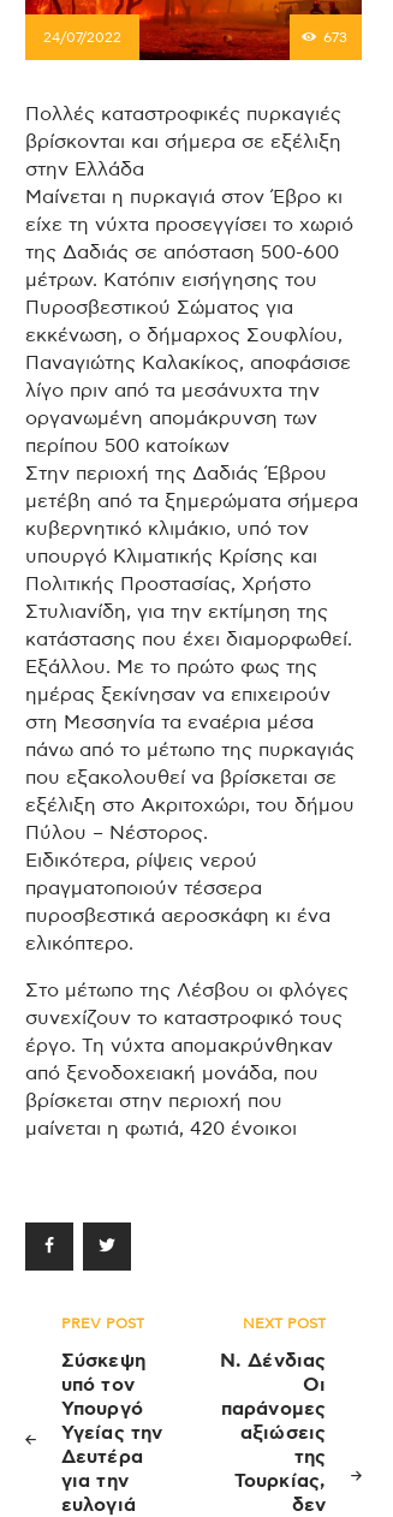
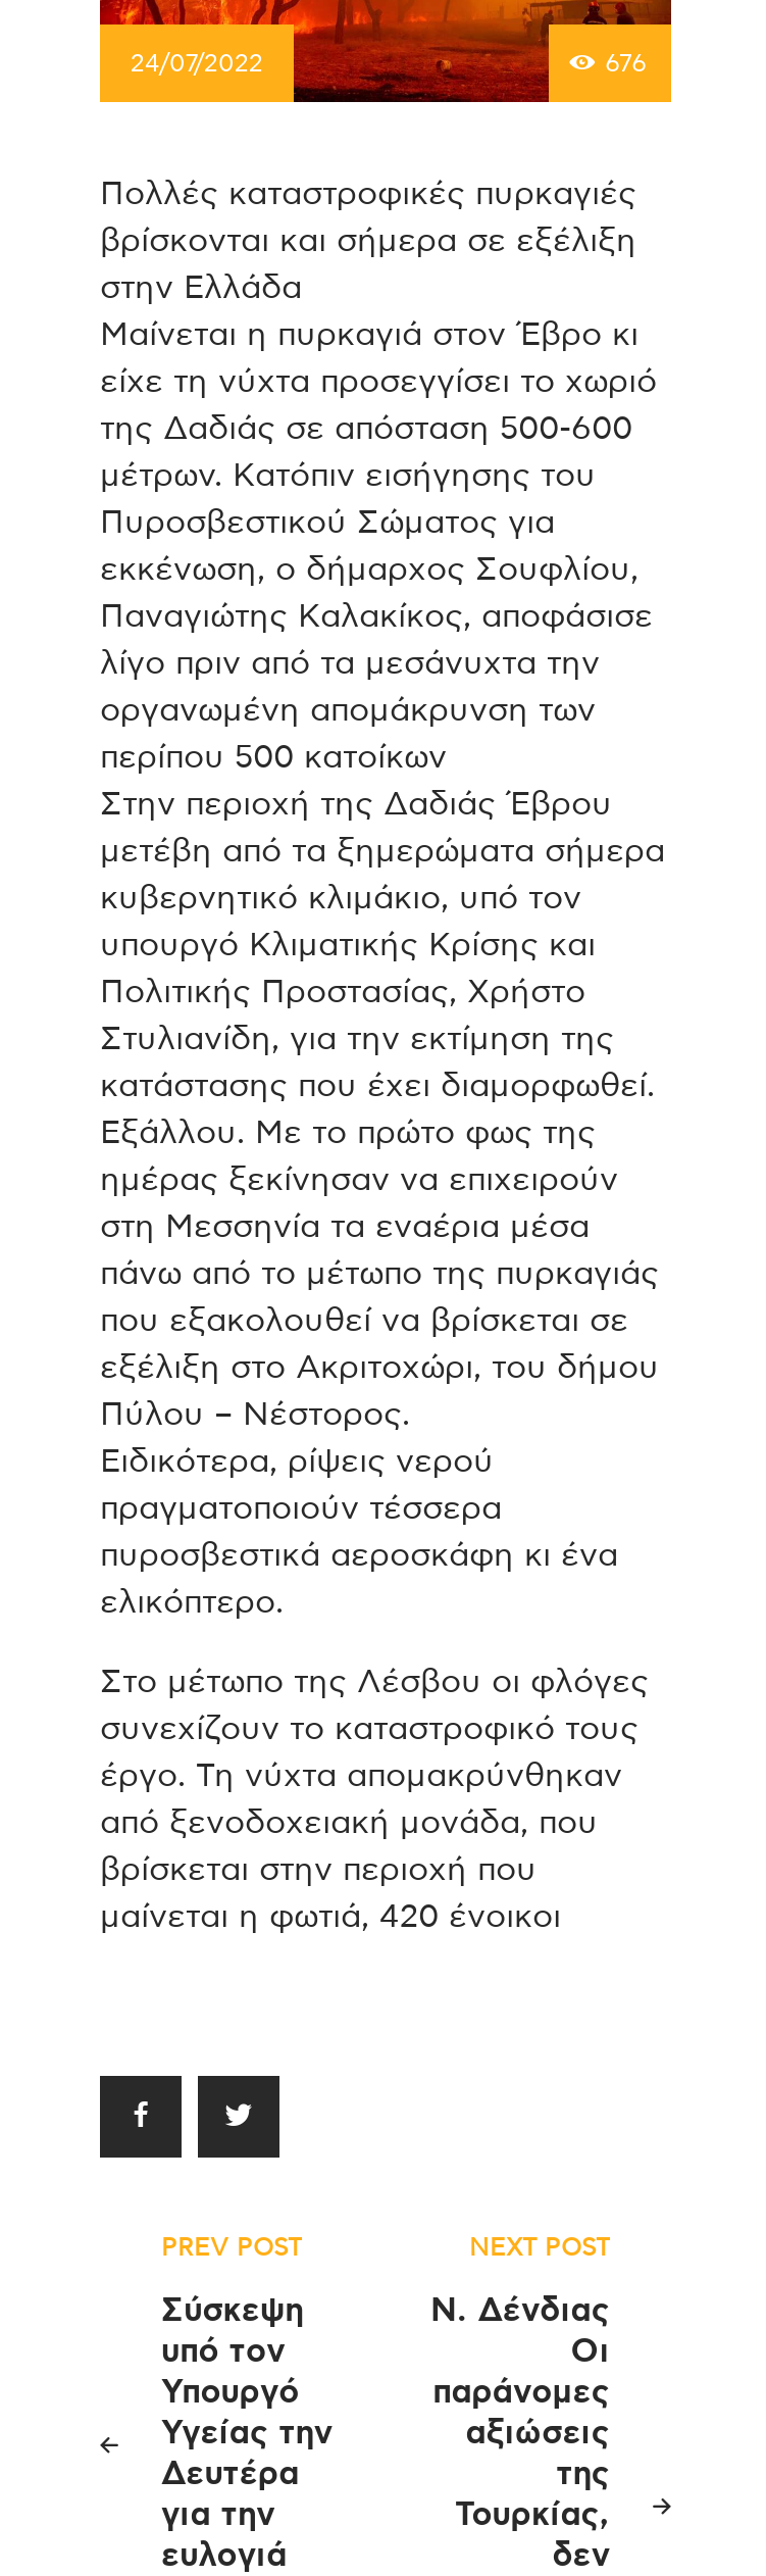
- 673
+ 676
